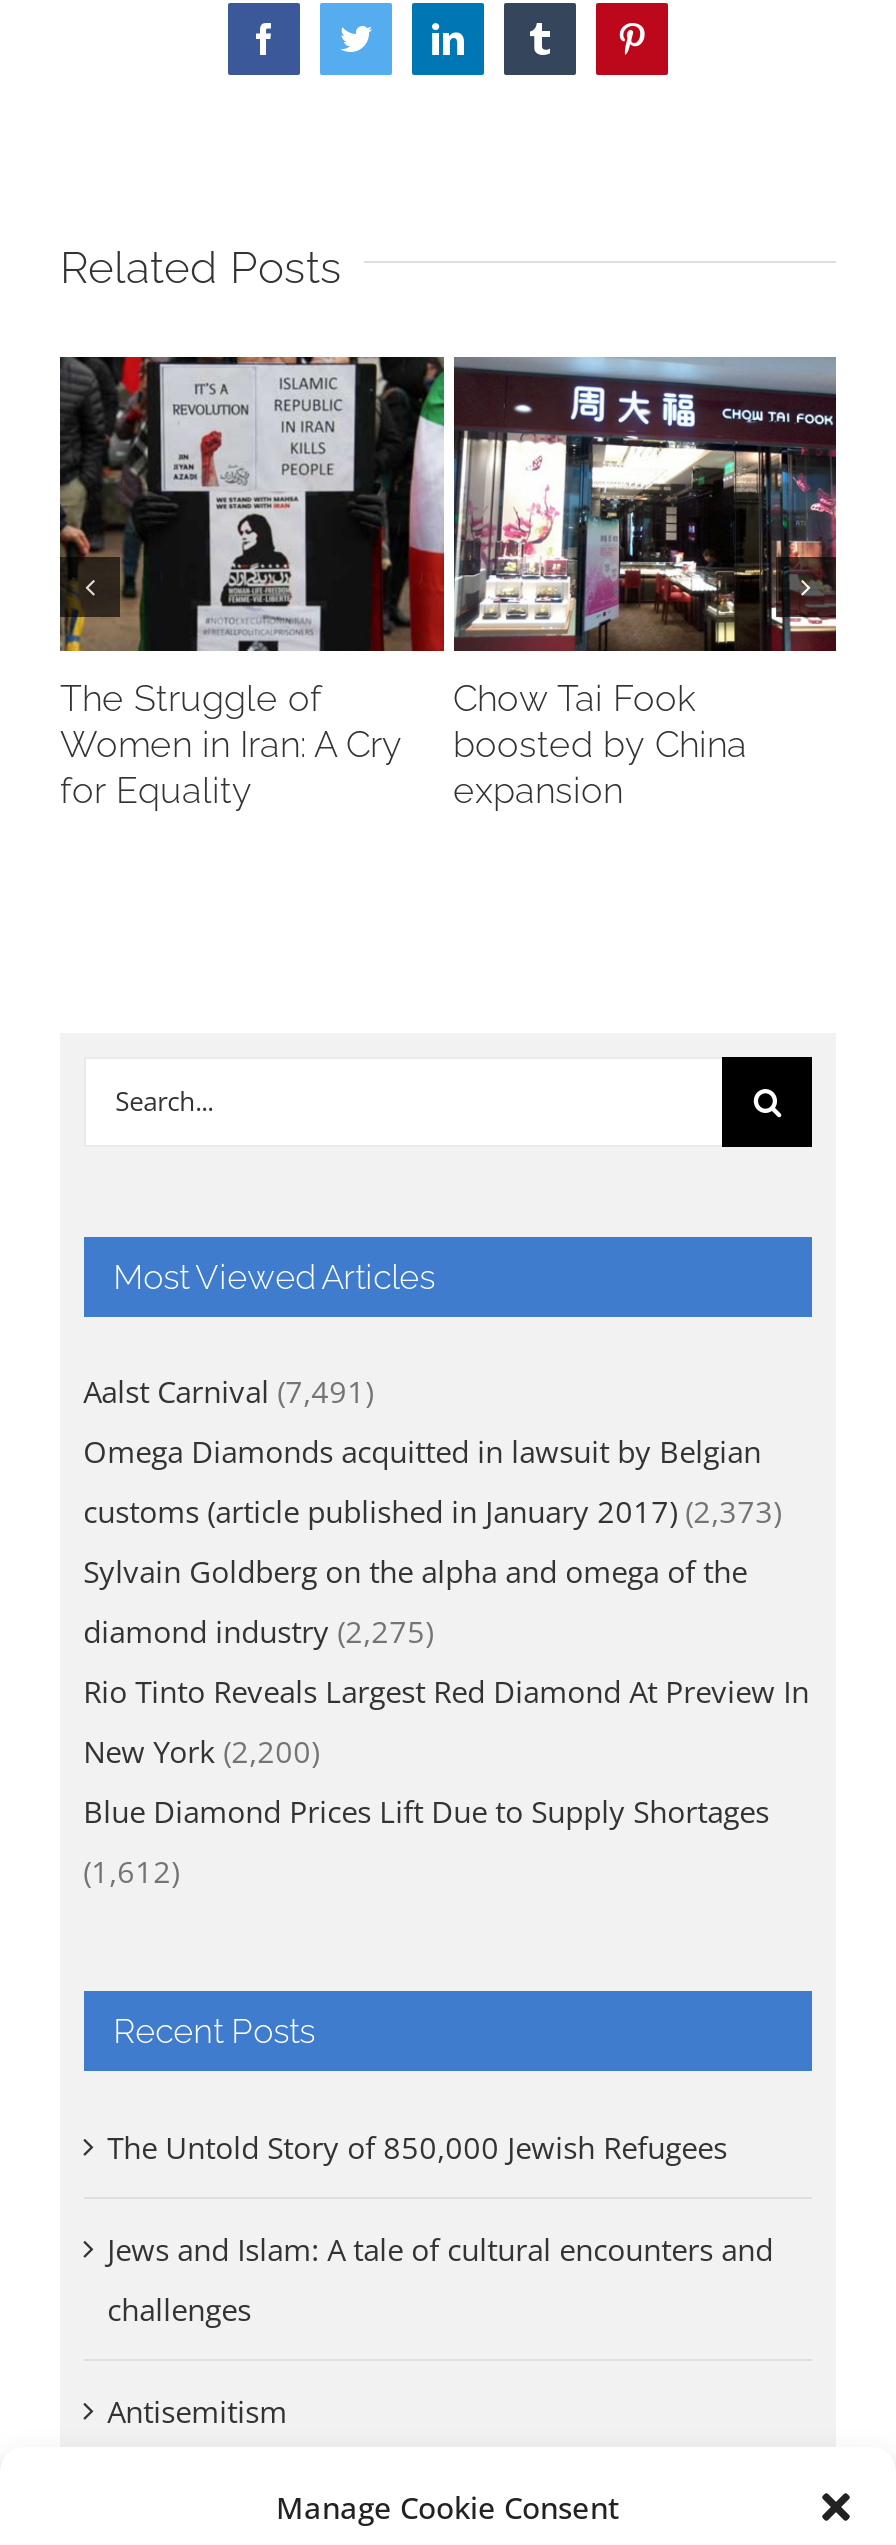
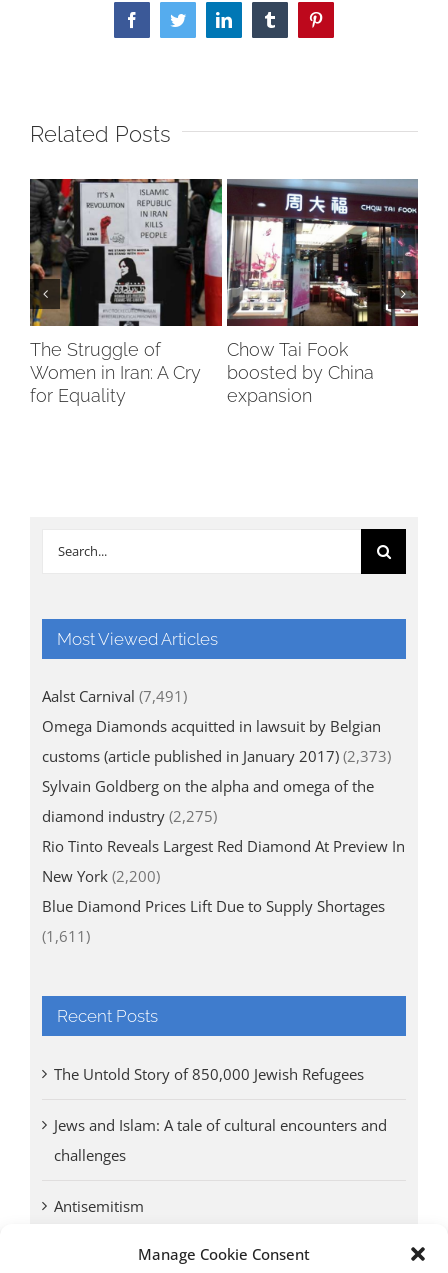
- (1,612)
+ (1,611)
